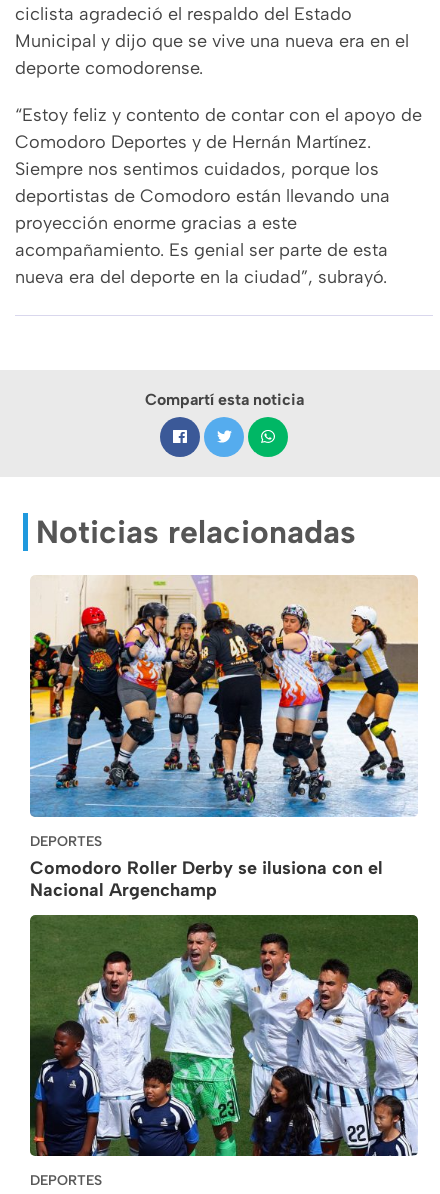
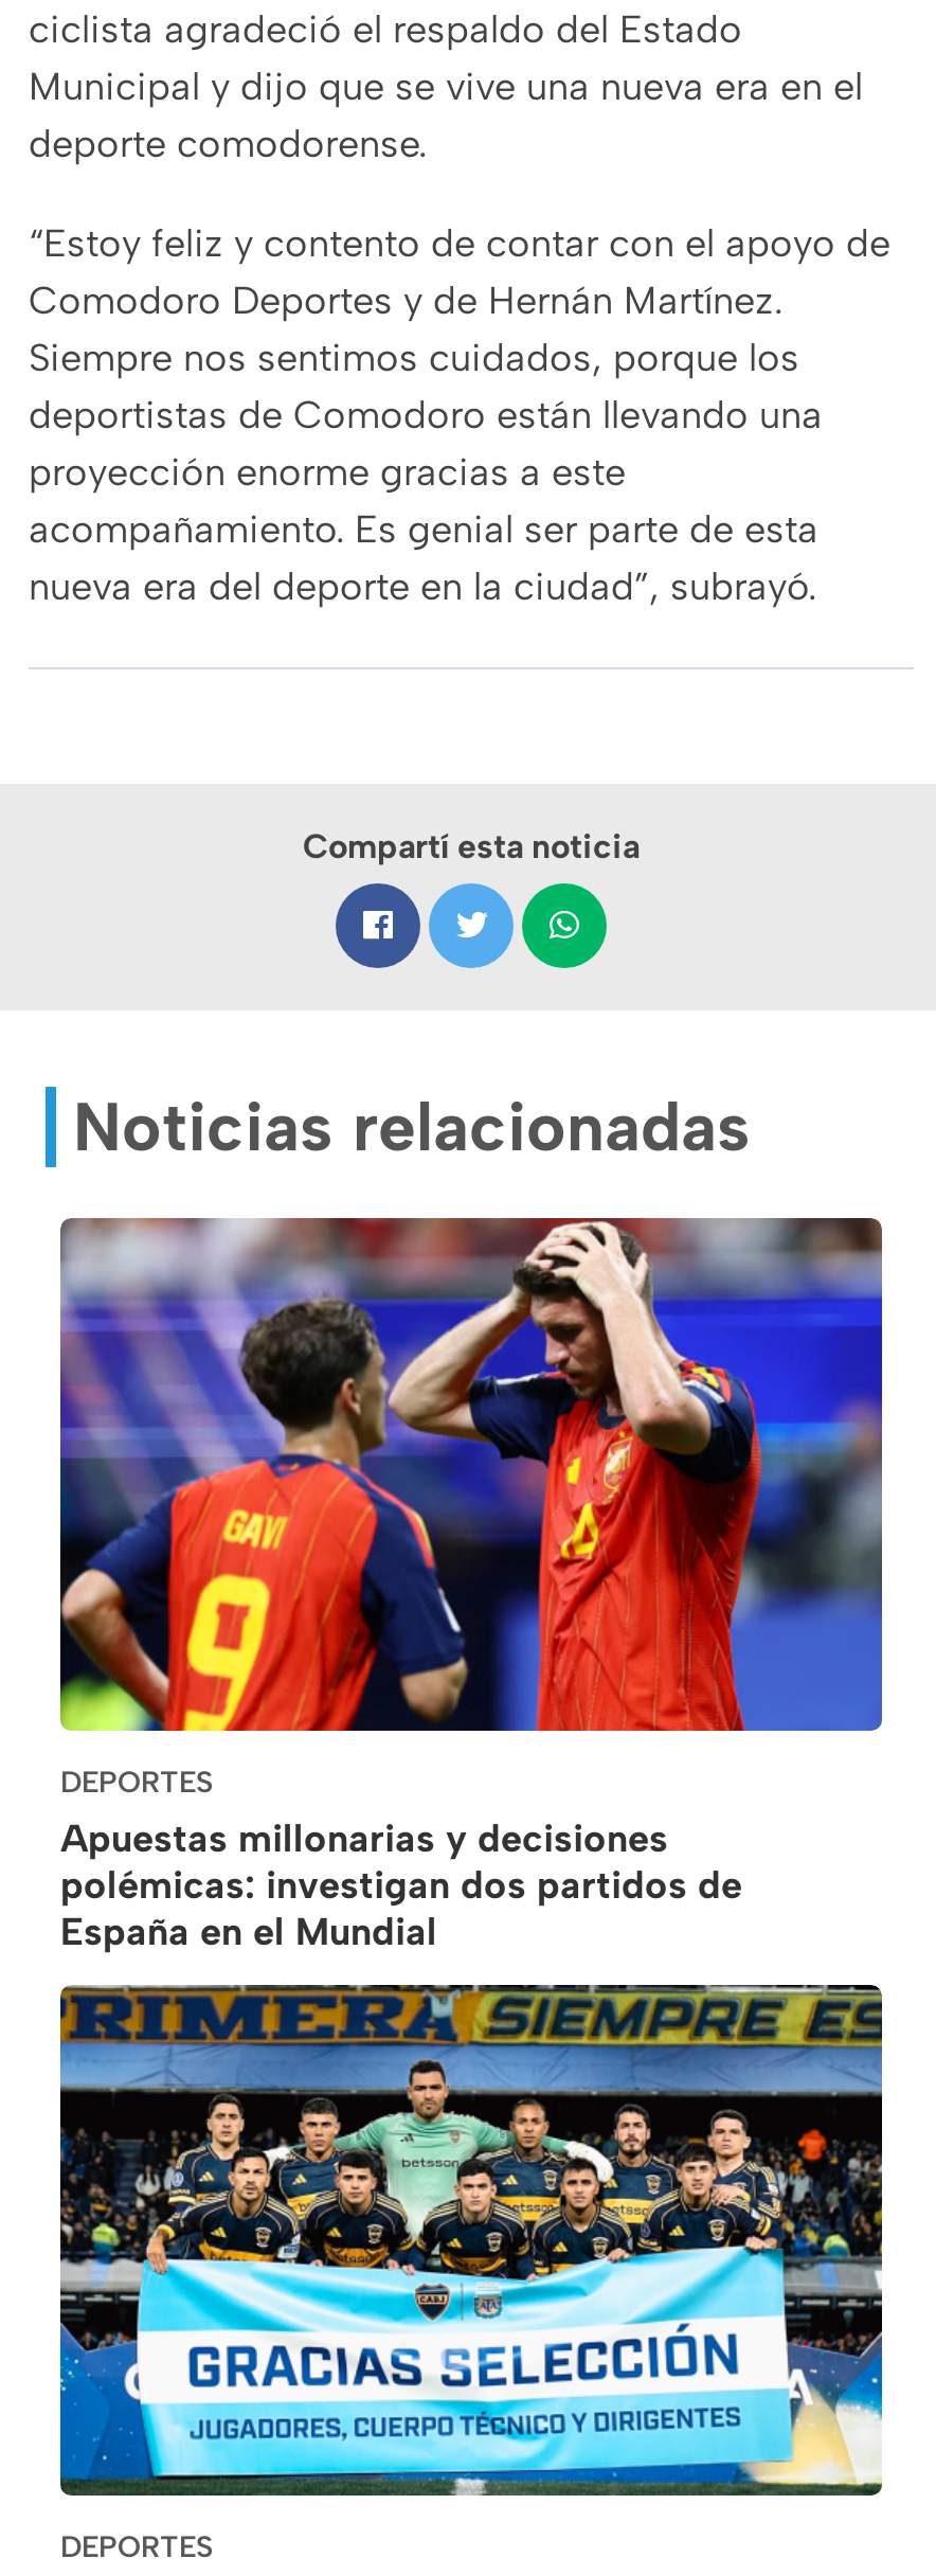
- [image]
- Comodoro Roller Derby se ilusiona con el
- Nacional Argenchamp
+ [image]
+ Apuestas millonarias y decisiones
+ polémicas: investigan dos partidos de
+ España en el Mundial

- [image]
+ [image]
